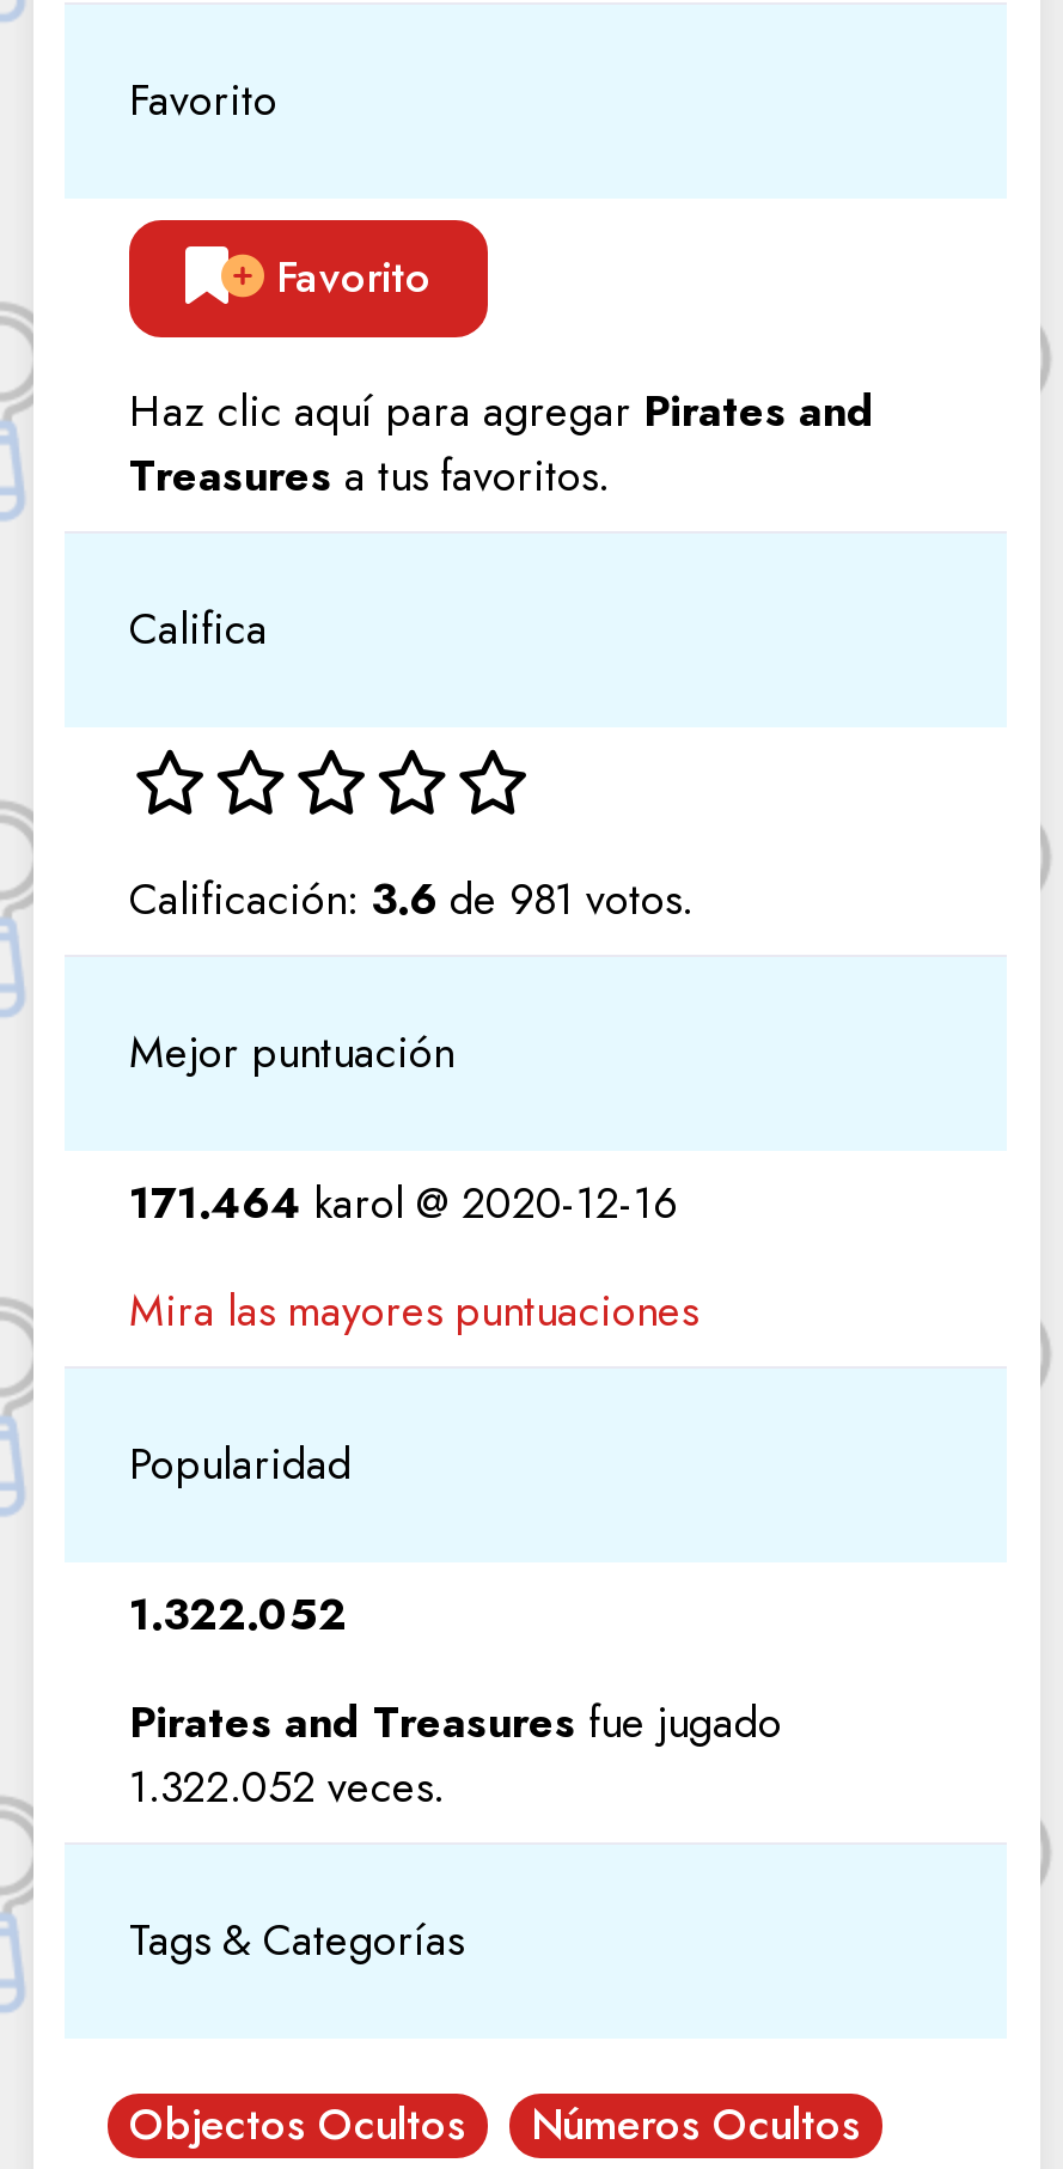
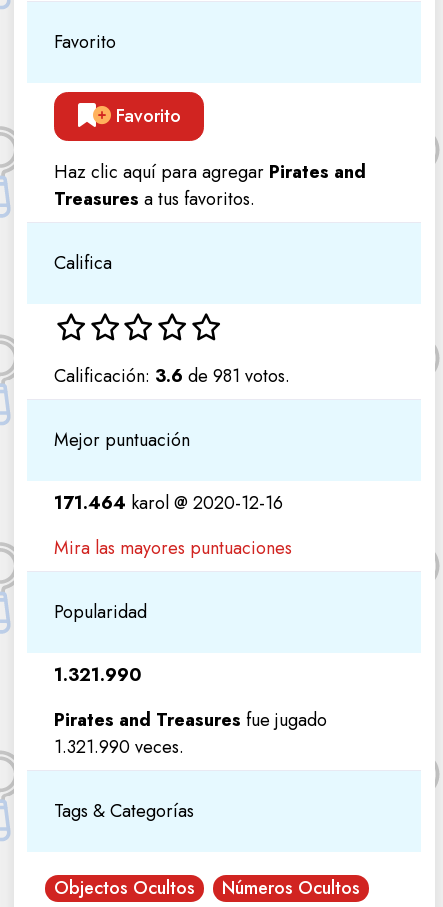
- 1.322.052
+ 1.321.990

- 1.322.052 veces.
+ 1.321.990 veces.
